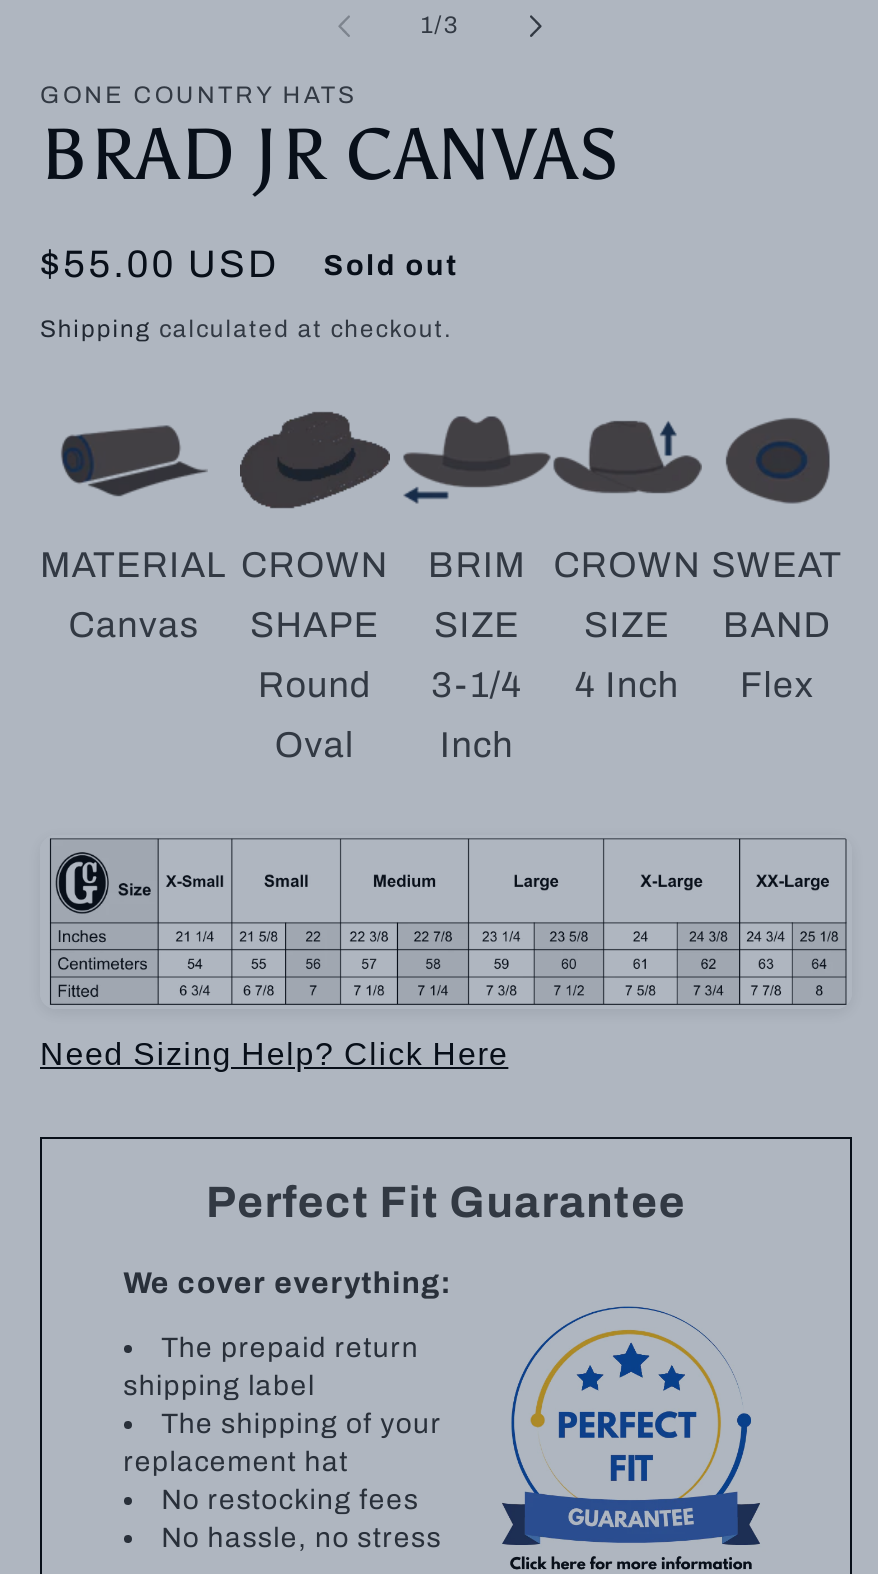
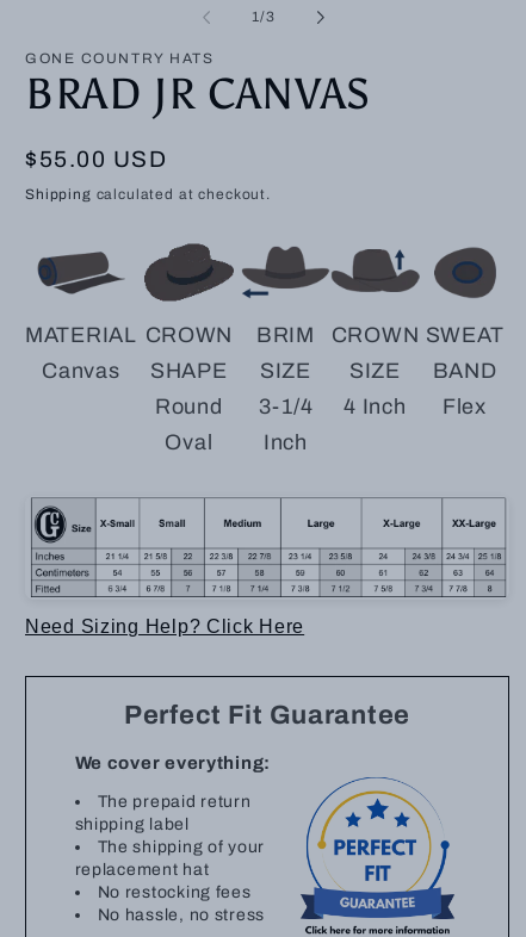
- Sold out
